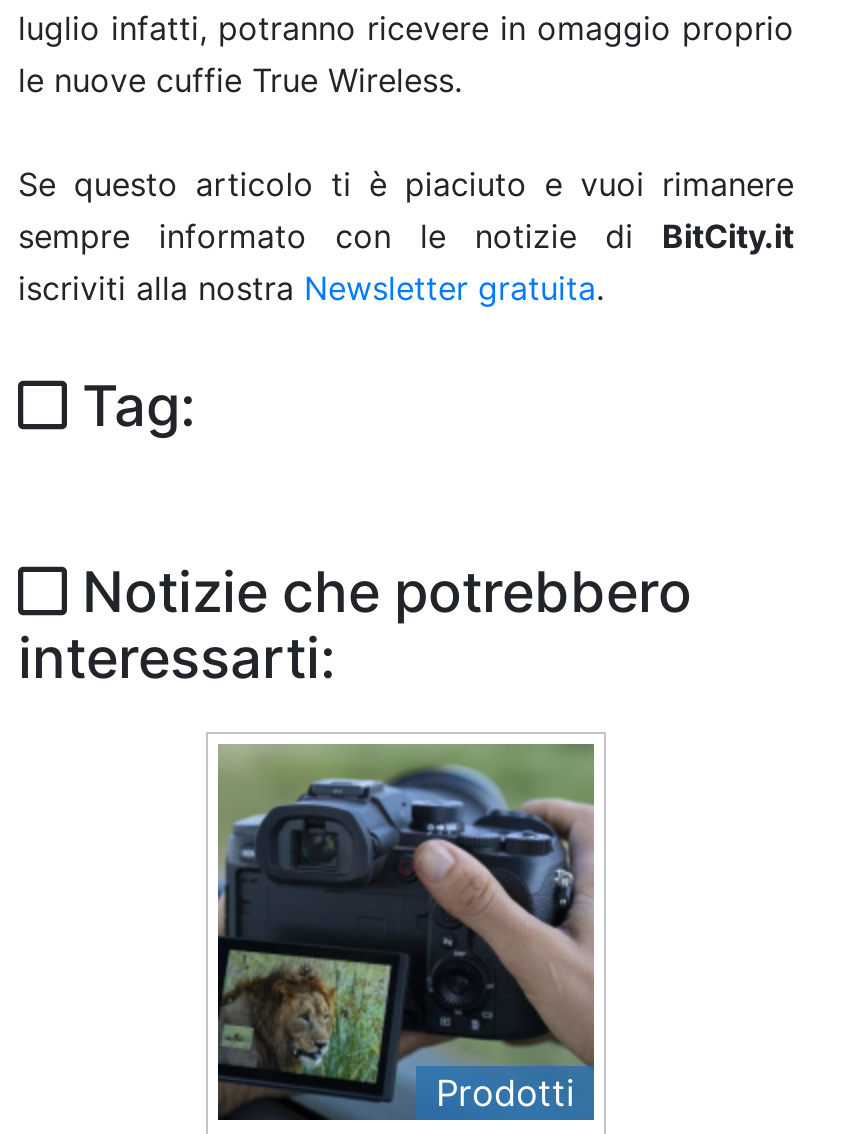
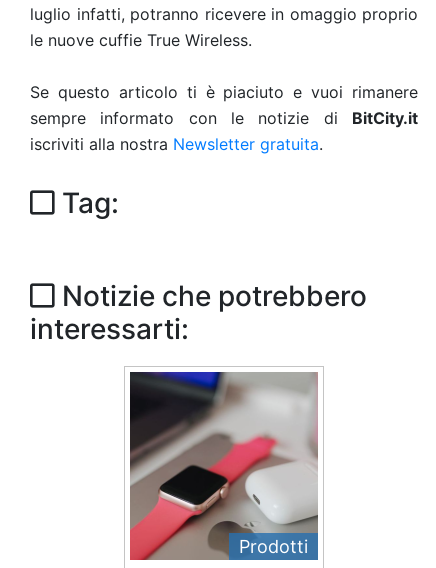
- [image]
+ [image]
